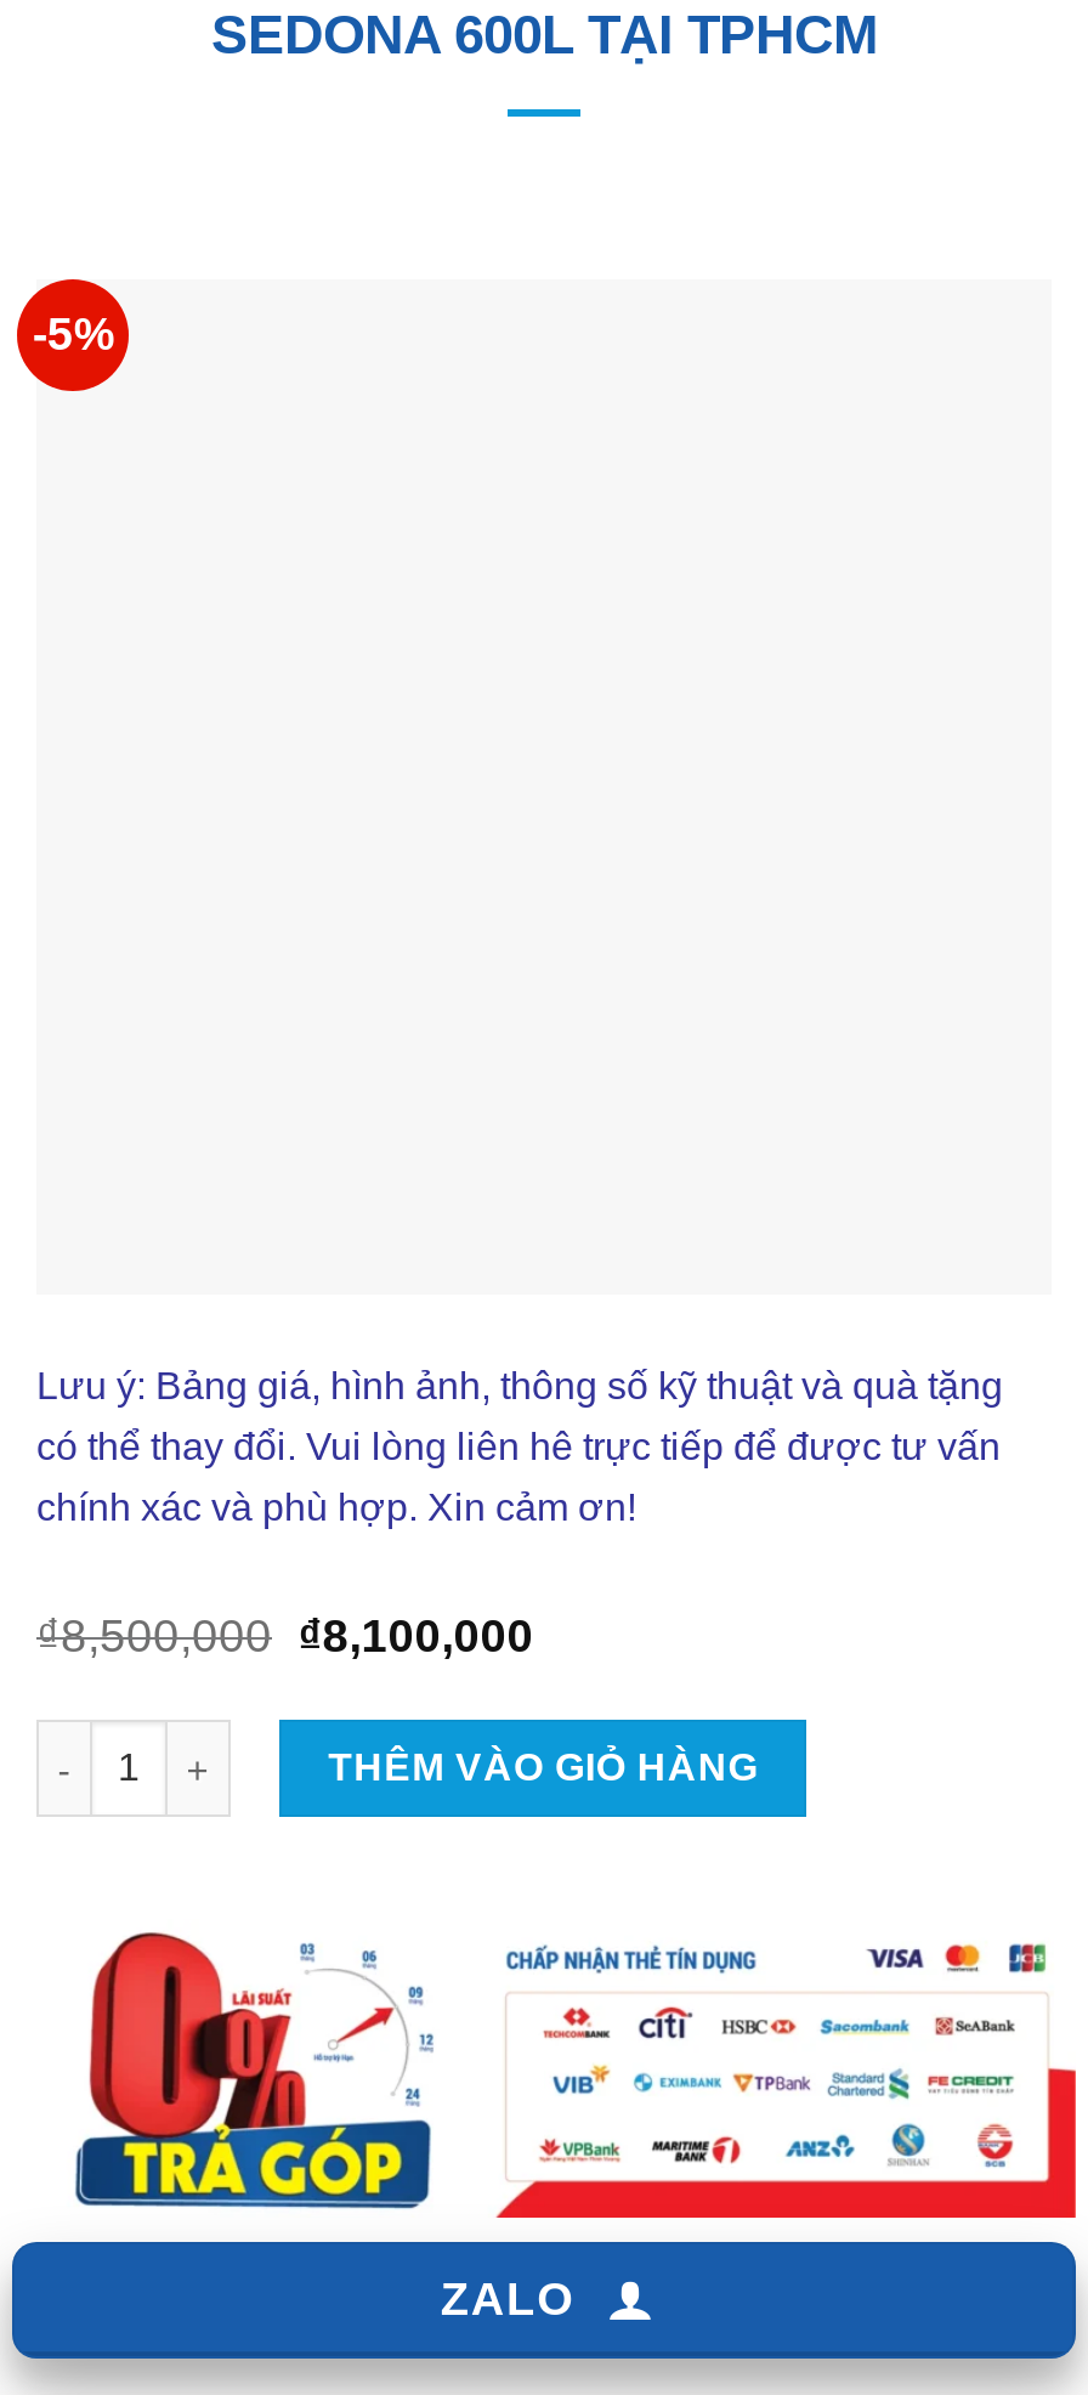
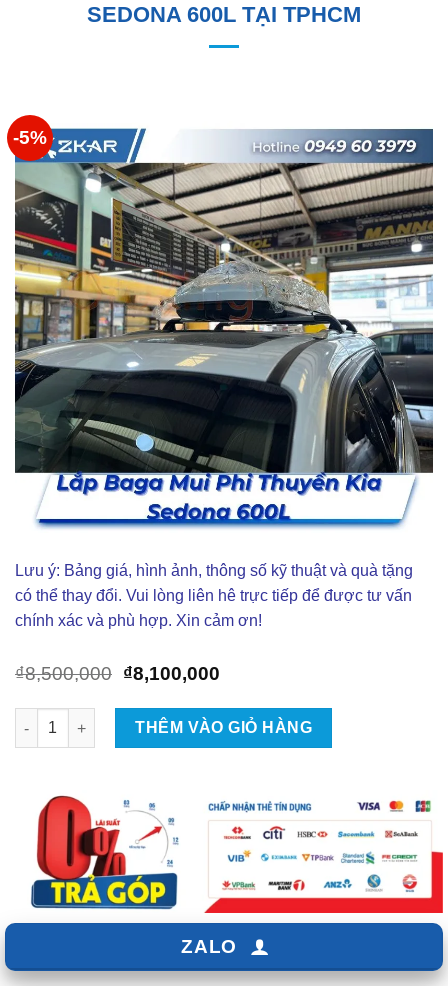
+ [image]
